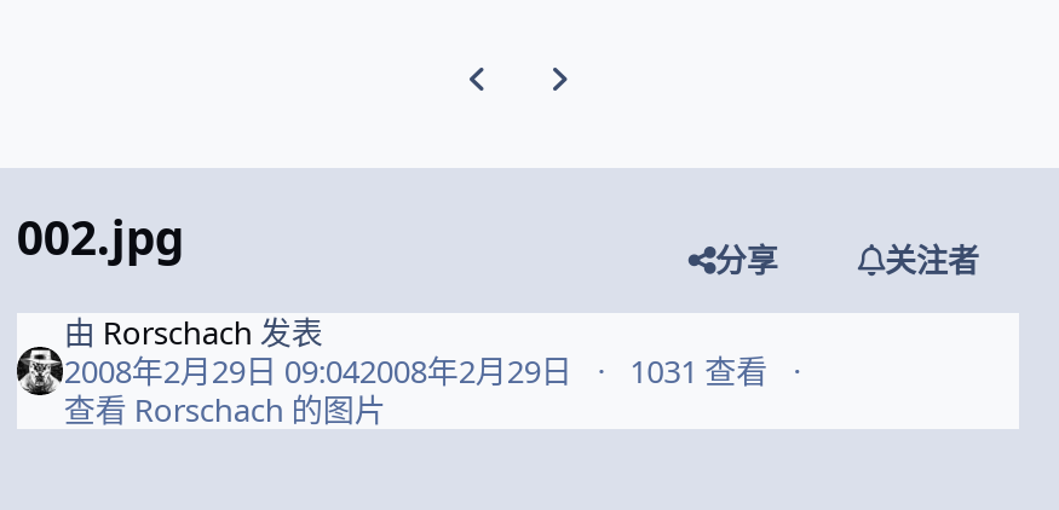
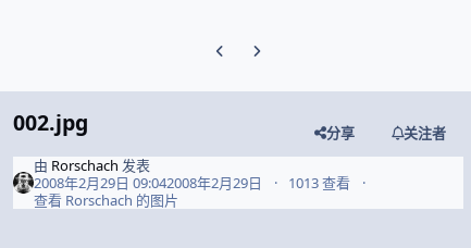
- 2008年2月29日 09:042008年2月29日 1031 查看
+ 2008年2月29日 09:042008年2月29日 1013 查看
